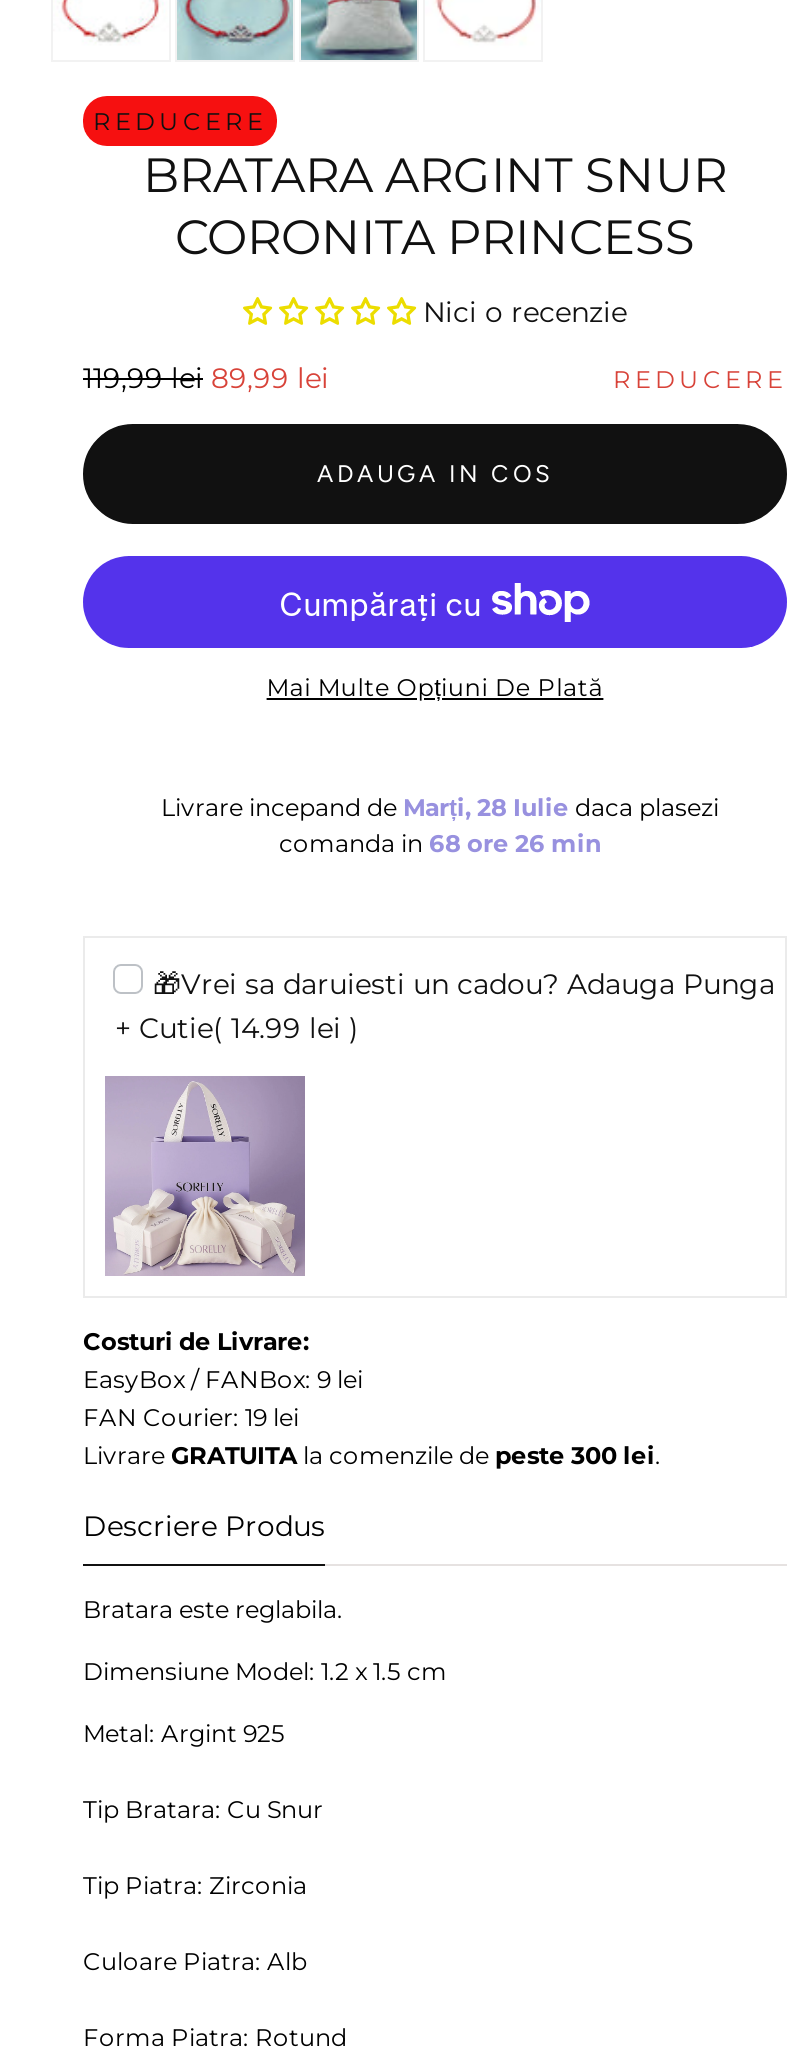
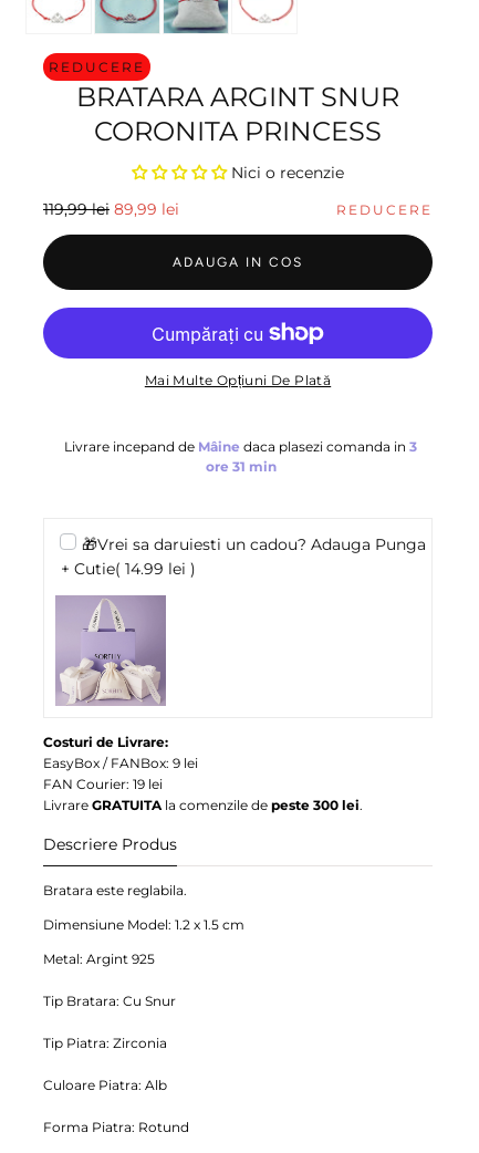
- Livrare incepand de Marți, 28 Iulie daca plasezi
- comanda in 68 ore 26 min
+ Livrare incepand de Mâine daca plasezi comanda in 3
+ ore 31 min
